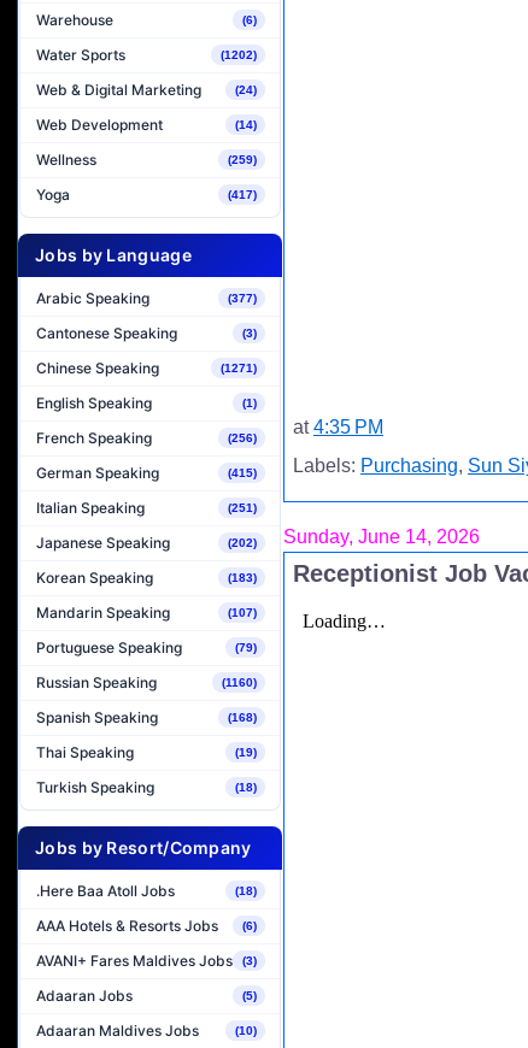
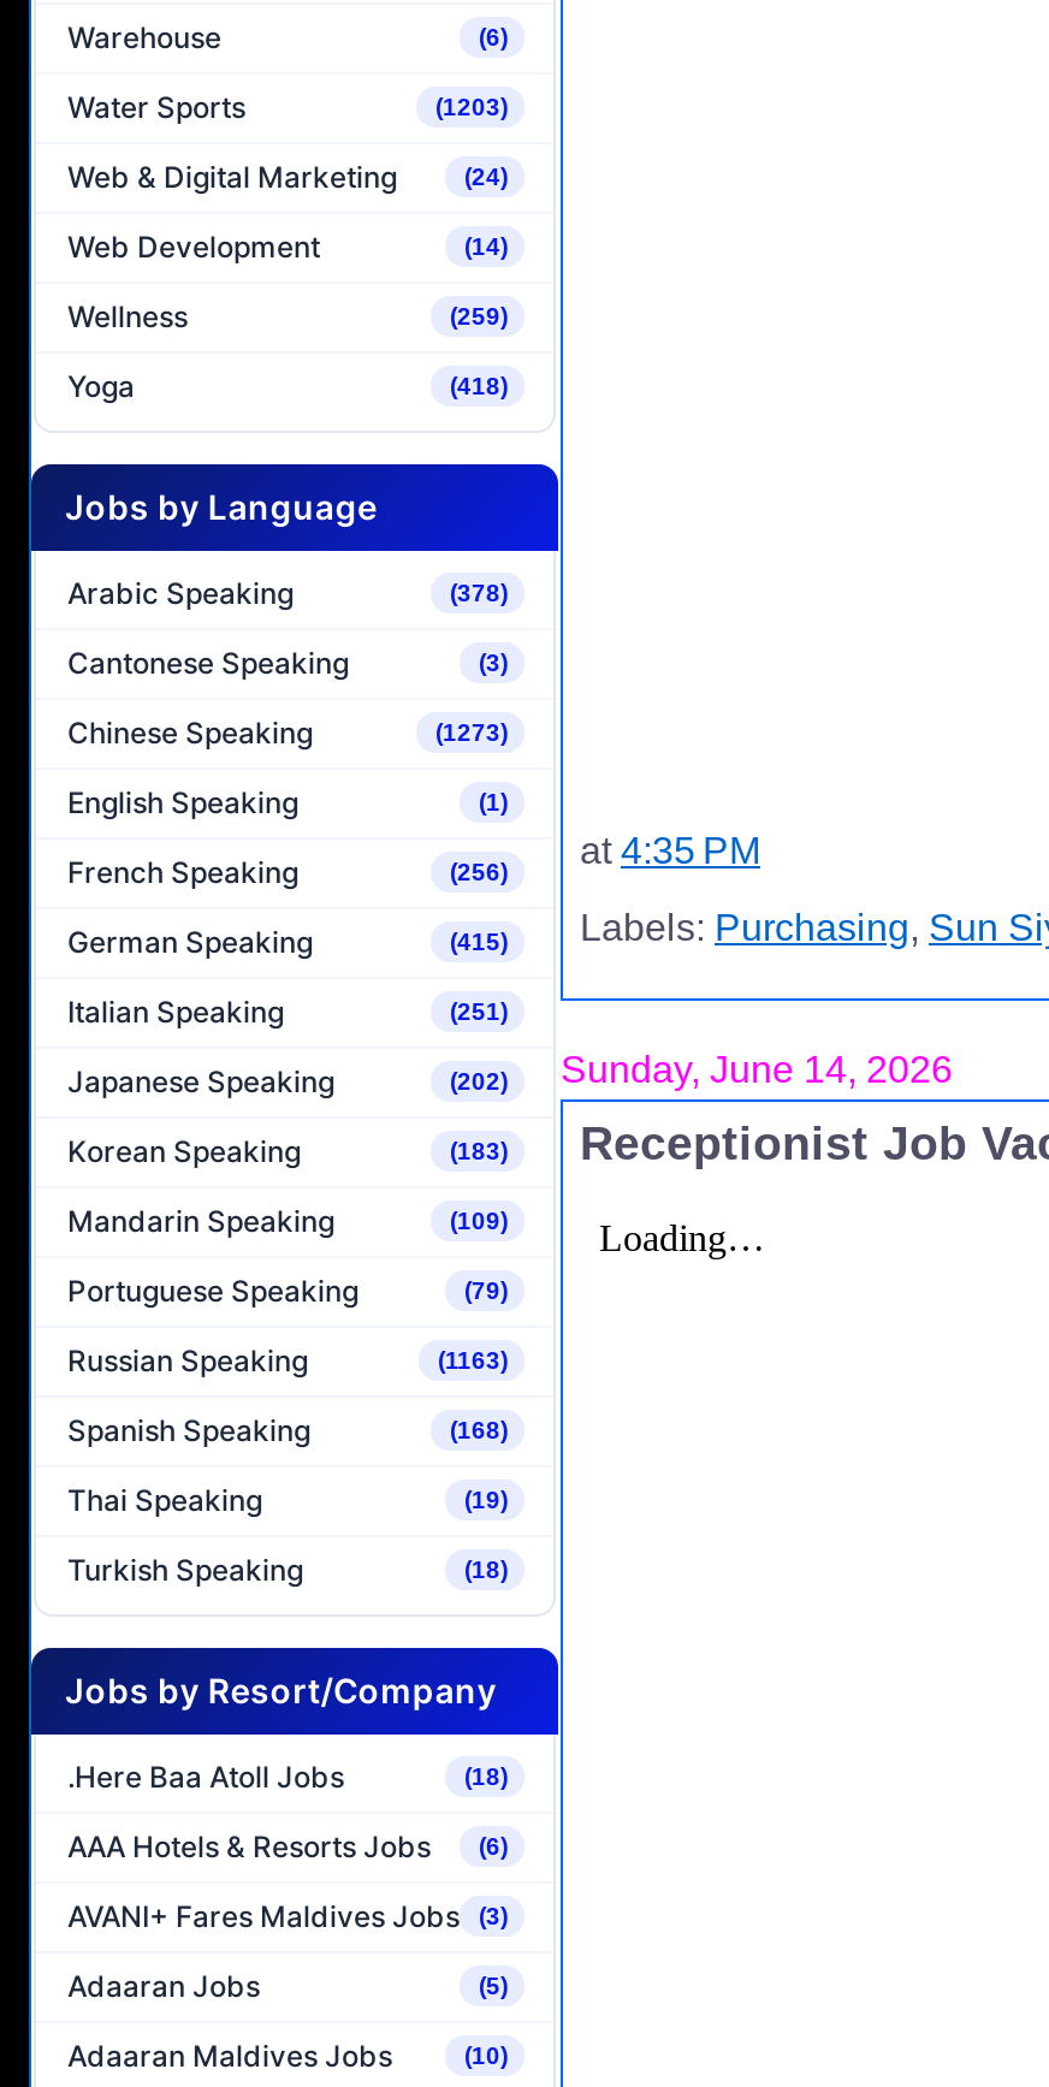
- (1202)
+ (1203)

- (417)
+ (418)

- (377)
+ (378)

- (1271)
+ (1273)

- (107)
+ (109)

- (1160)
+ (1163)
